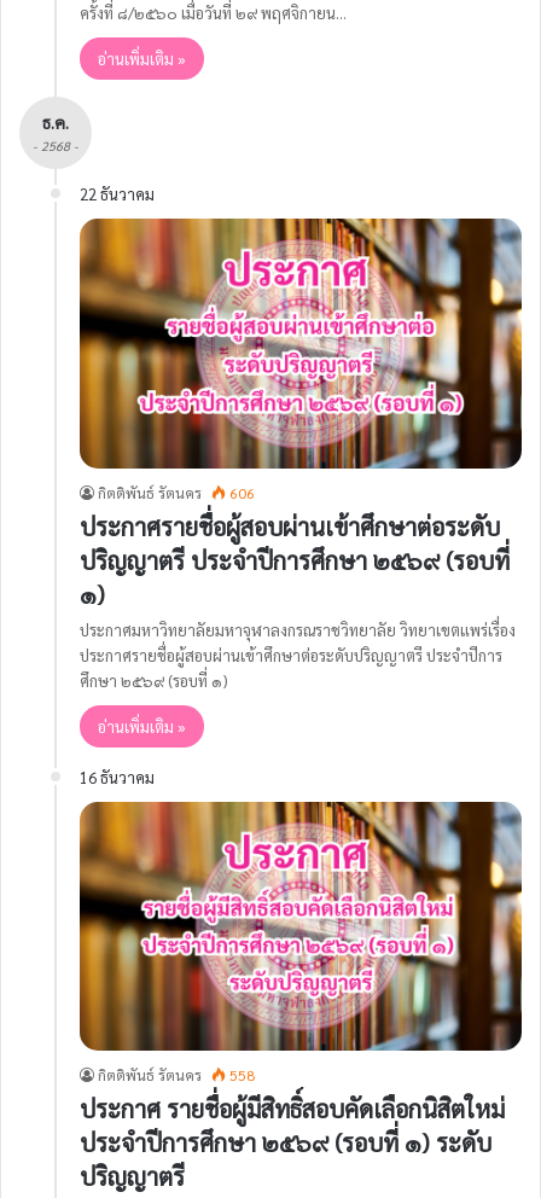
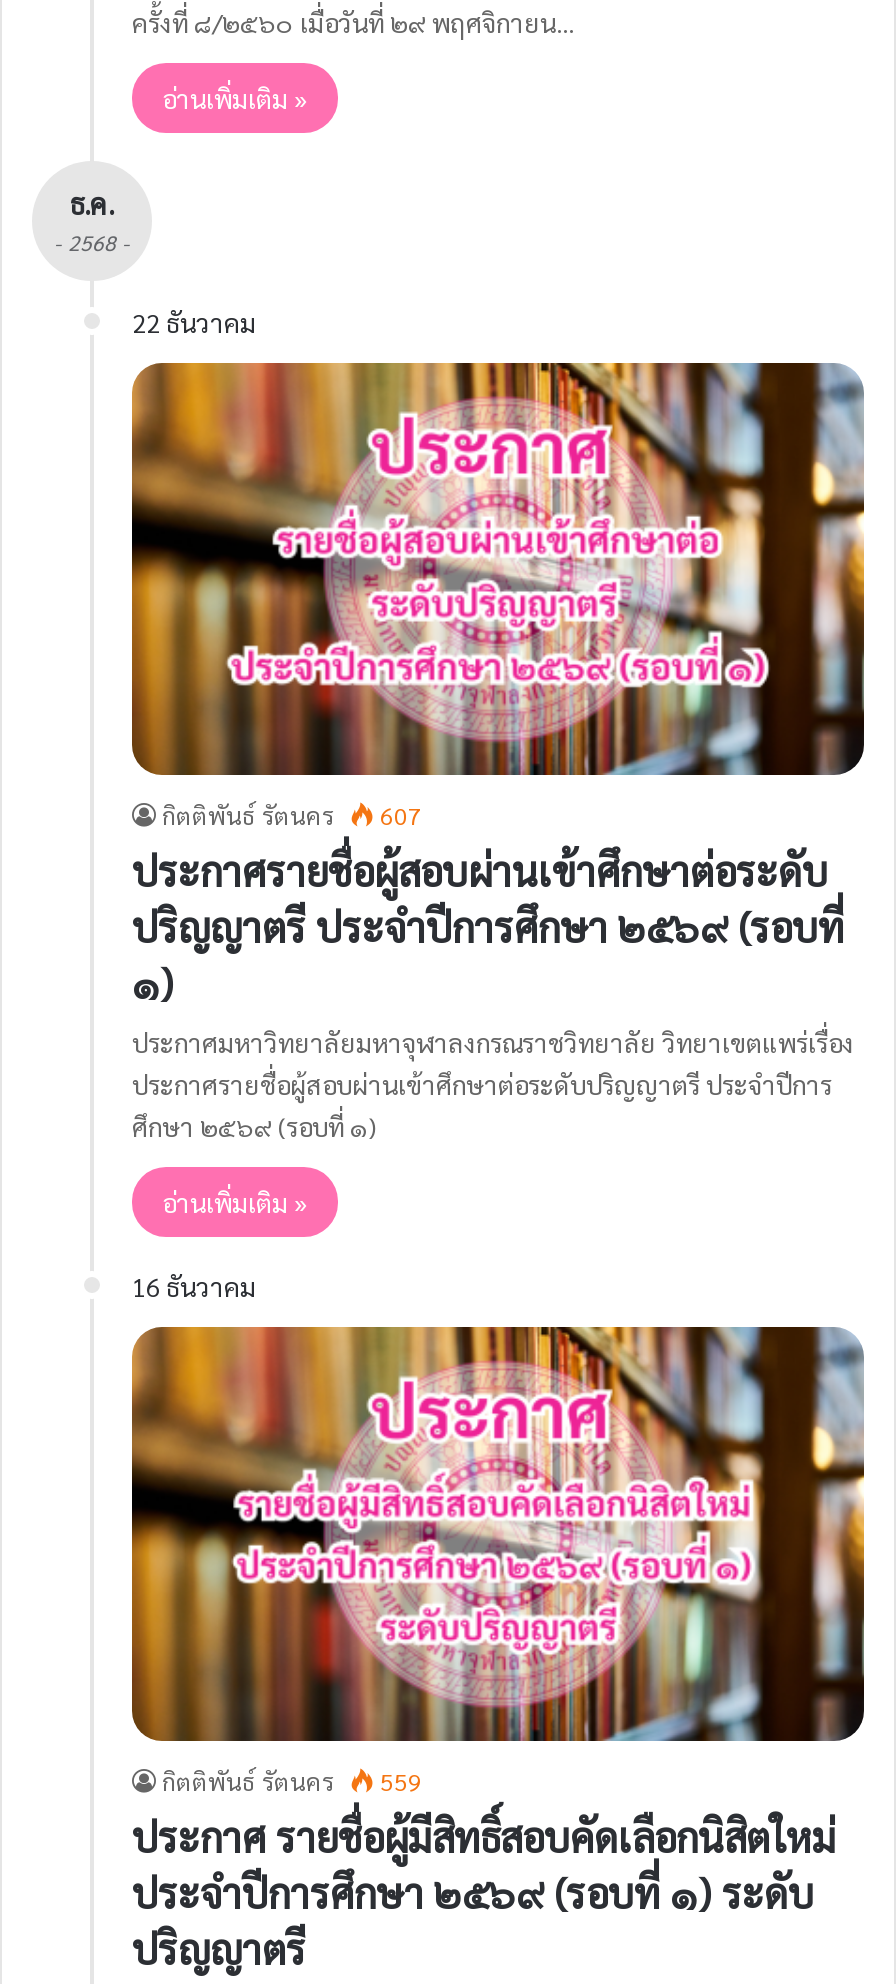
- กิตติพันธ์ รัตนคร 606
+ กิตติพันธ์ รัตนคร 607

- กิตติพันธ์ รัตนคร 558
+ กิตติพันธ์ รัตนคร 559
